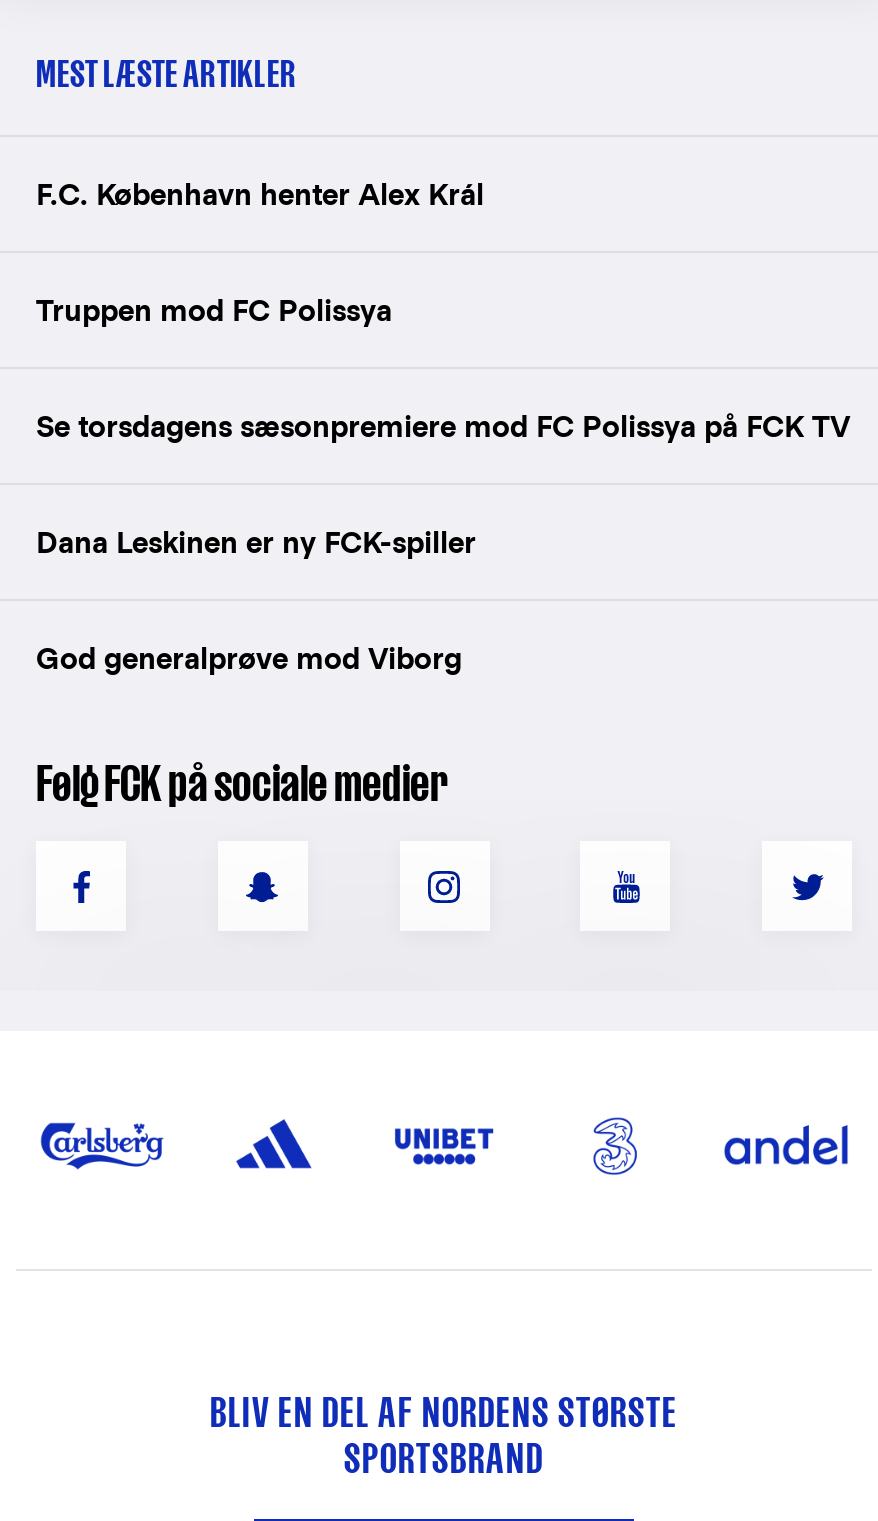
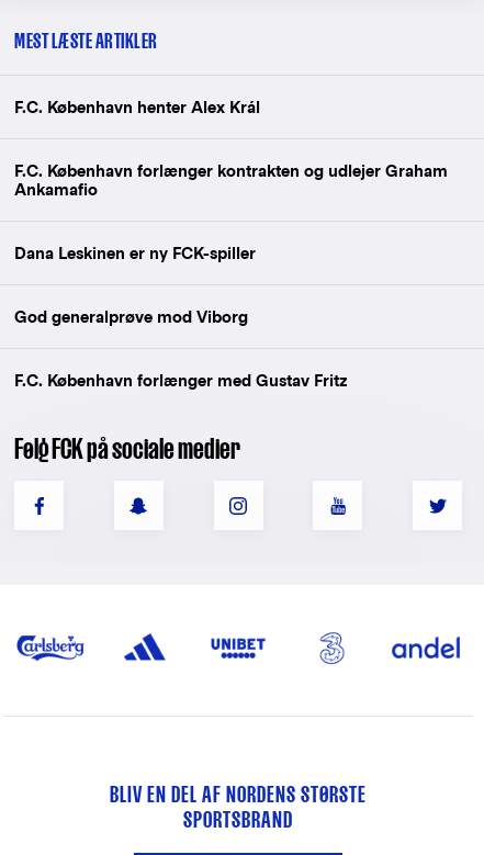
- Truppen mod FC Polissya
- Se torsdagens sæsonpremiere mod FC Polissya på FCK TV
+ F.C. København forlænger kontrakten og udlejer Graham
+ Ankamafio

moved up: Dana Leskinen er ny FCK-spiller | God generalprøve mod Viborg

+ F.C. København forlænger med Gustav Fritz
